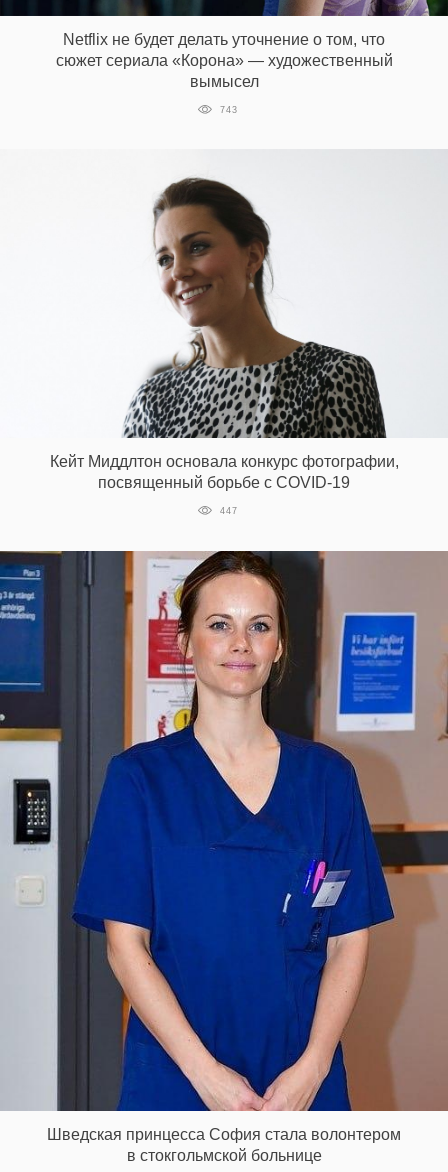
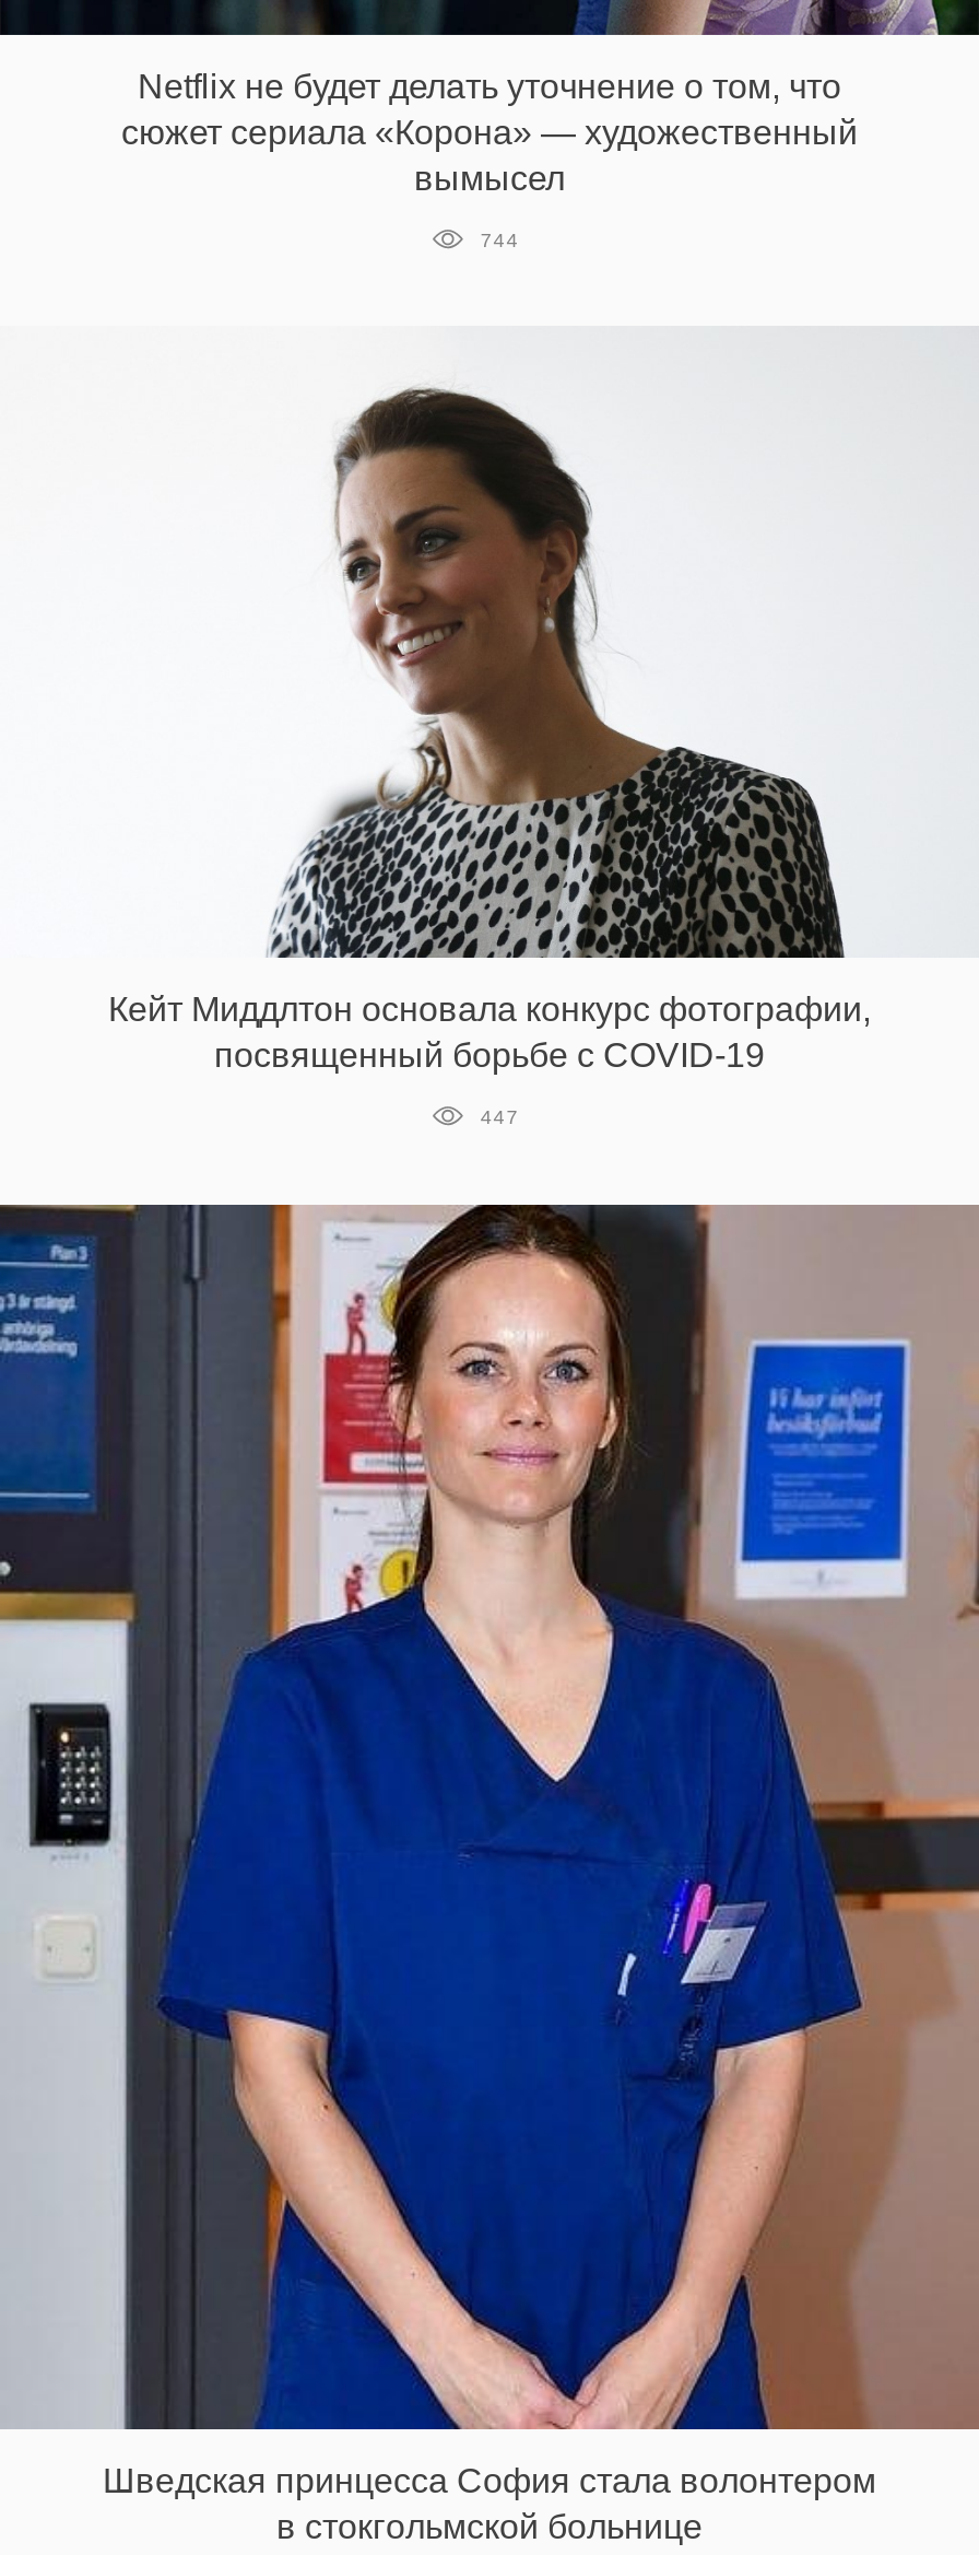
- 743
+ 744
